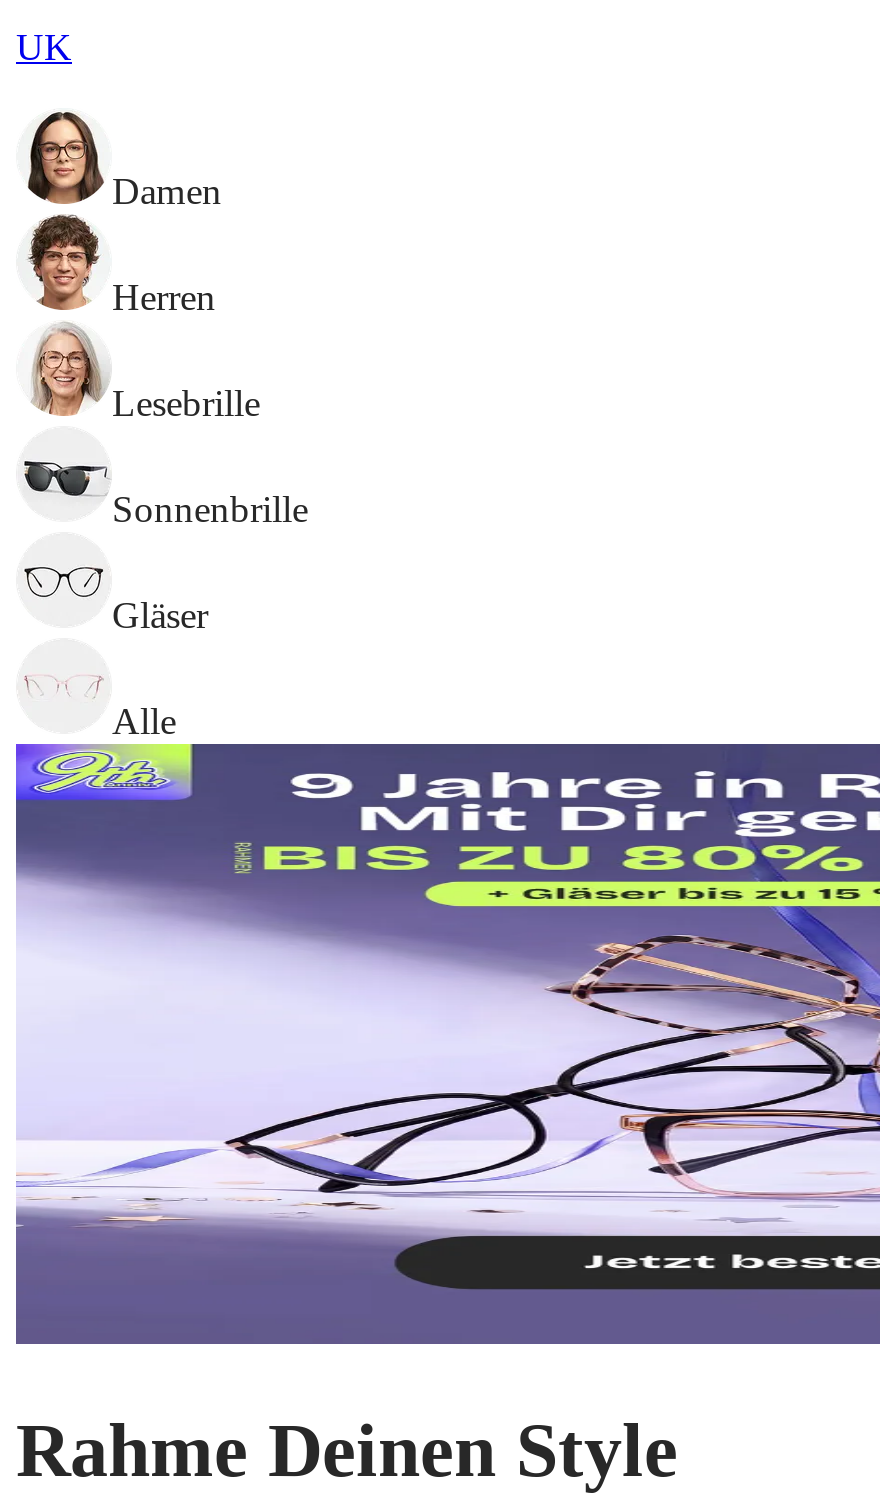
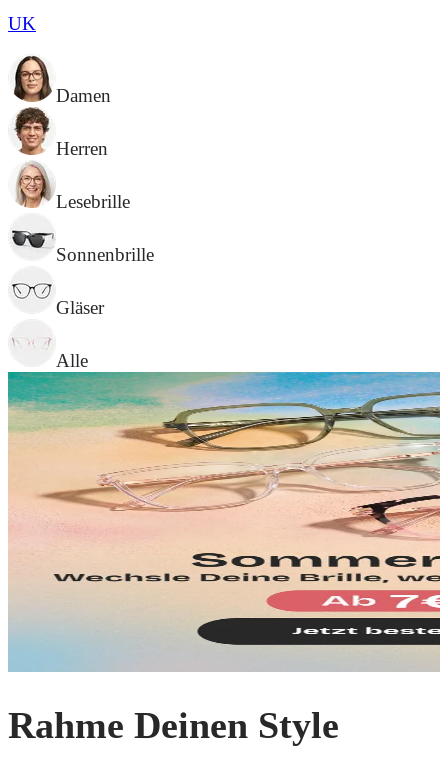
- [image]
+ [image]
